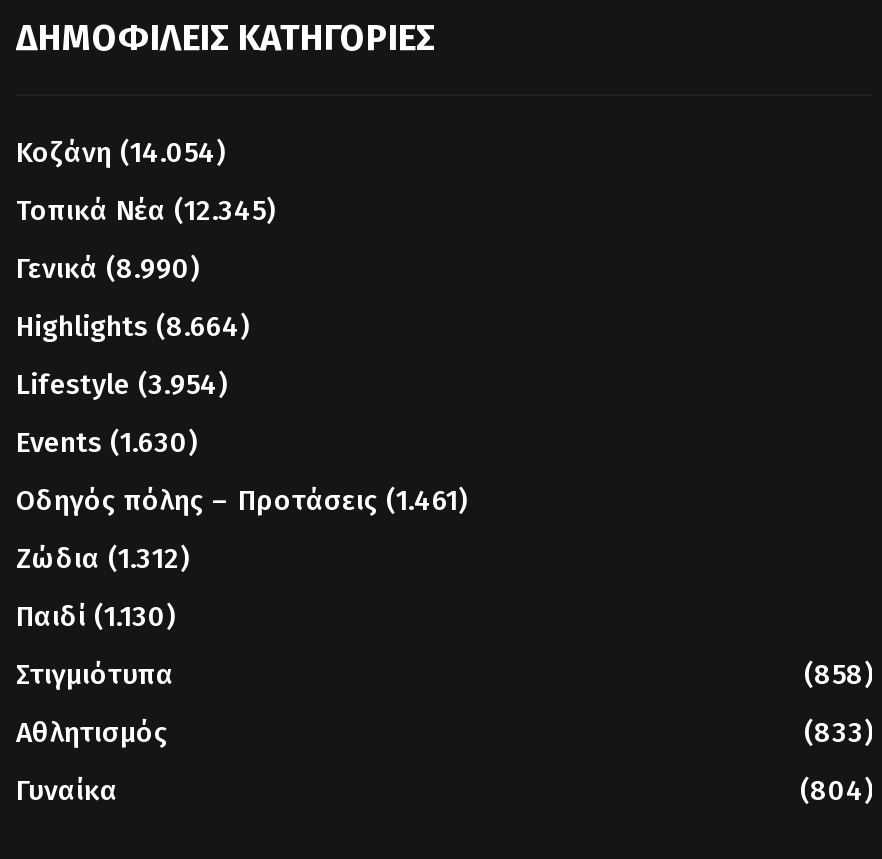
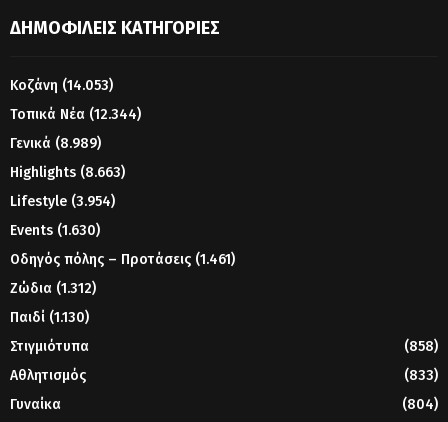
- Κοζάνη (14.054)
+ Κοζάνη (14.053)

- Τοπικά Νέα (12.345)
+ Τοπικά Νέα (12.344)

- Γενικά (8.990)
+ Γενικά (8.989)

- Highlights (8.664)
+ Highlights (8.663)
